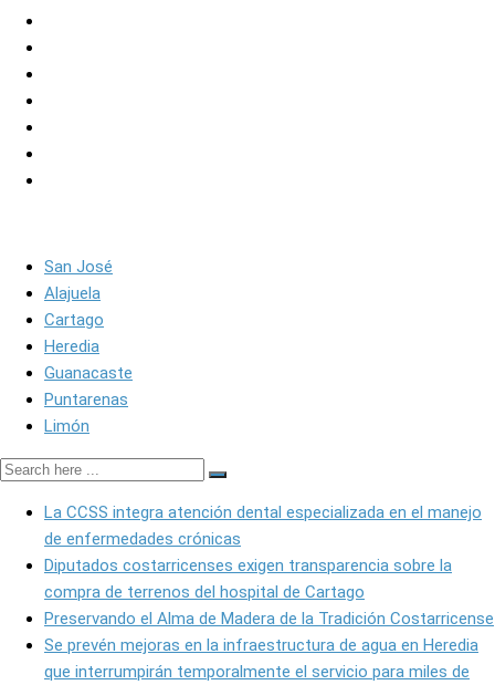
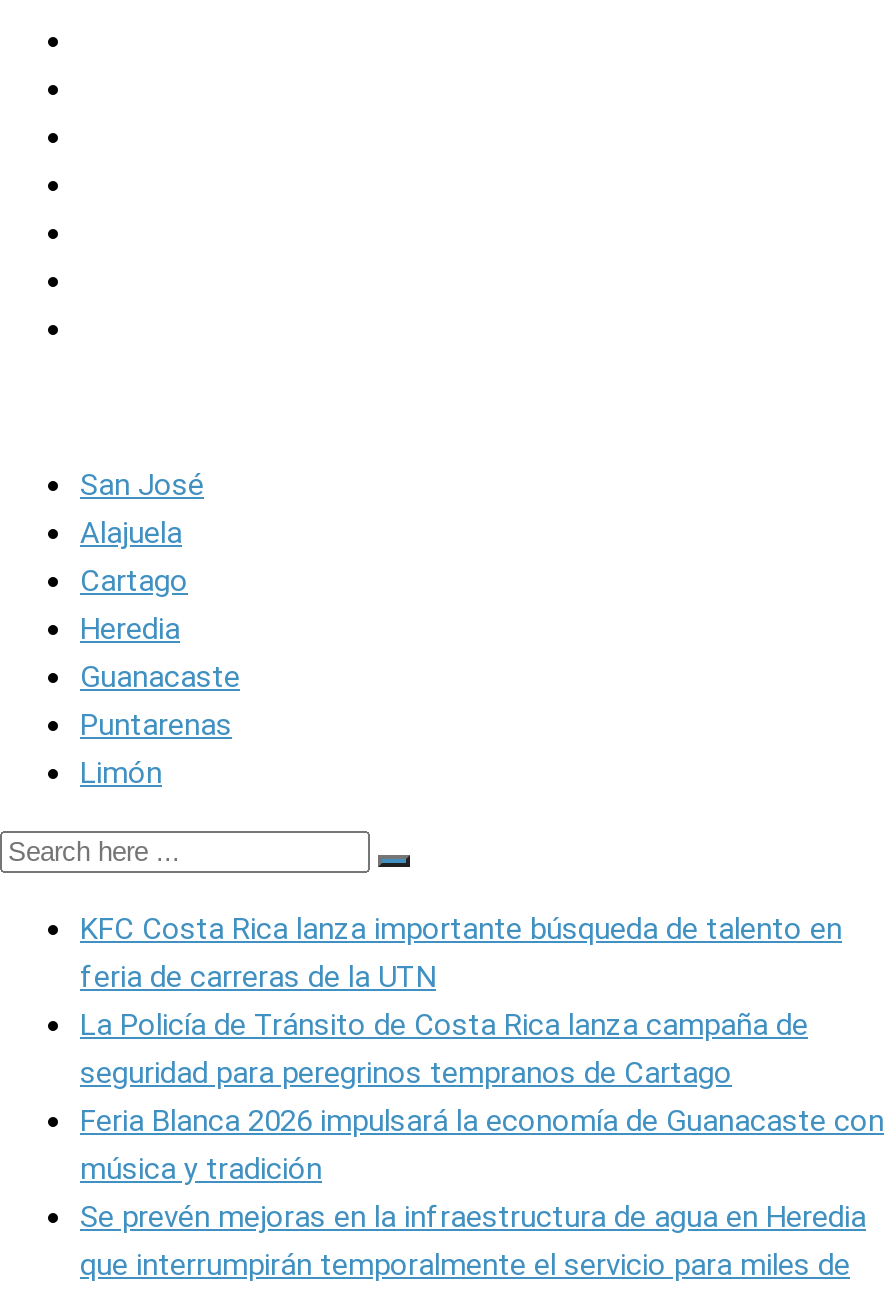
- La CCSS integra atención dental especializada en el manejo
- de enfermedades crónicas
- Diputados costarricenses exigen transparencia sobre la
- compra de terrenos del hospital de Cartago
- Preservando el Alma de Madera de la Tradición Costarricense
+ KFC Costa Rica lanza importante búsqueda de talento en
+ feria de carreras de la UTN
+ La Policía de Tránsito de Costa Rica lanza campaña de
+ seguridad para peregrinos tempranos de Cartago
+ Feria Blanca 2026 impulsará la economía de Guanacaste con
+ música y tradición
